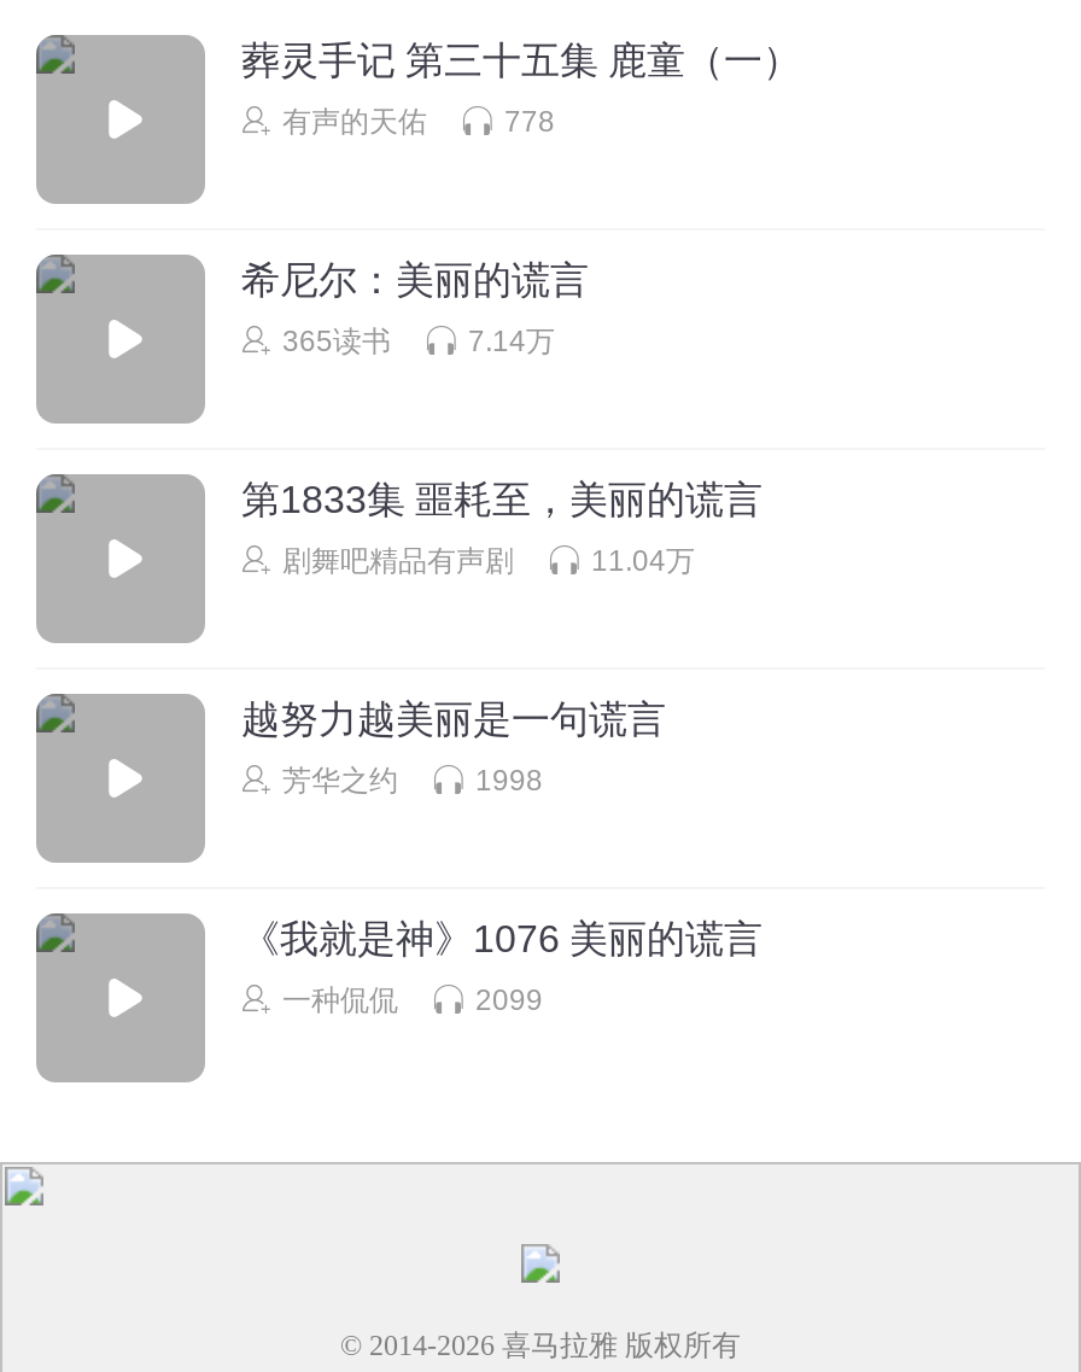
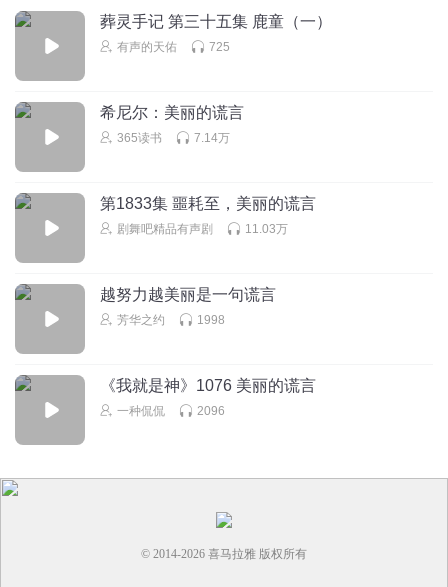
- 778
+ 725

- 11.04万
+ 11.03万

- 2099
+ 2096
